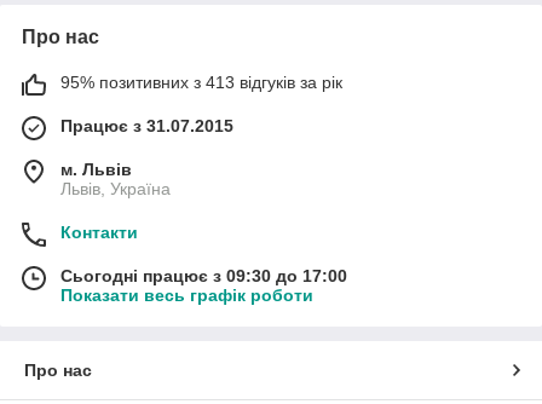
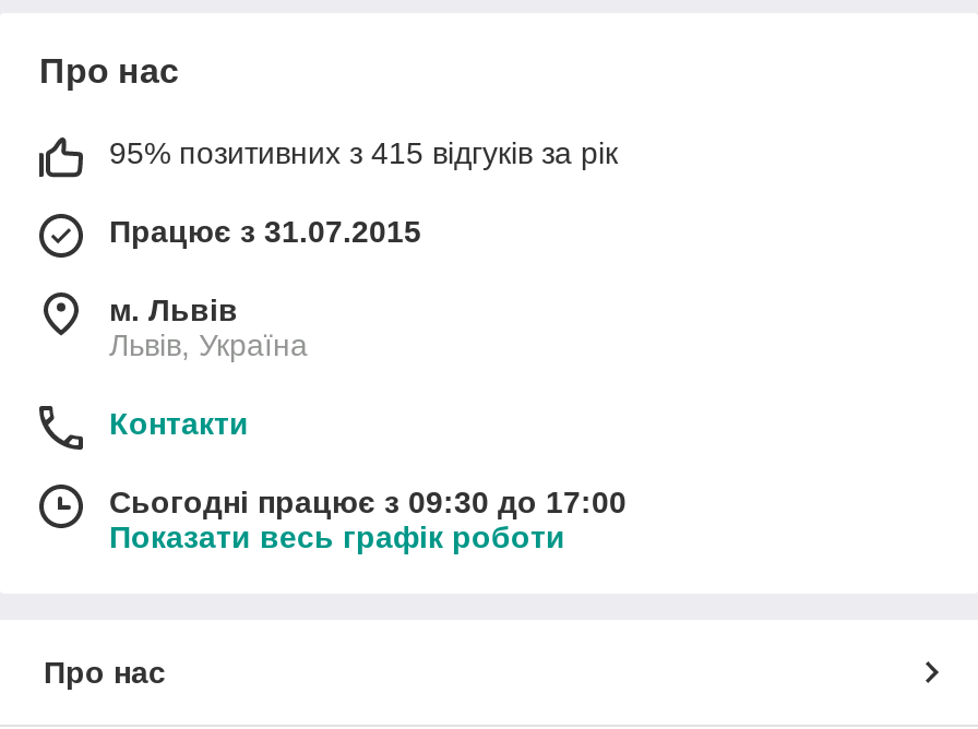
- 95% позитивних з 413 відгуків за рік
+ 95% позитивних з 415 відгуків за рік
